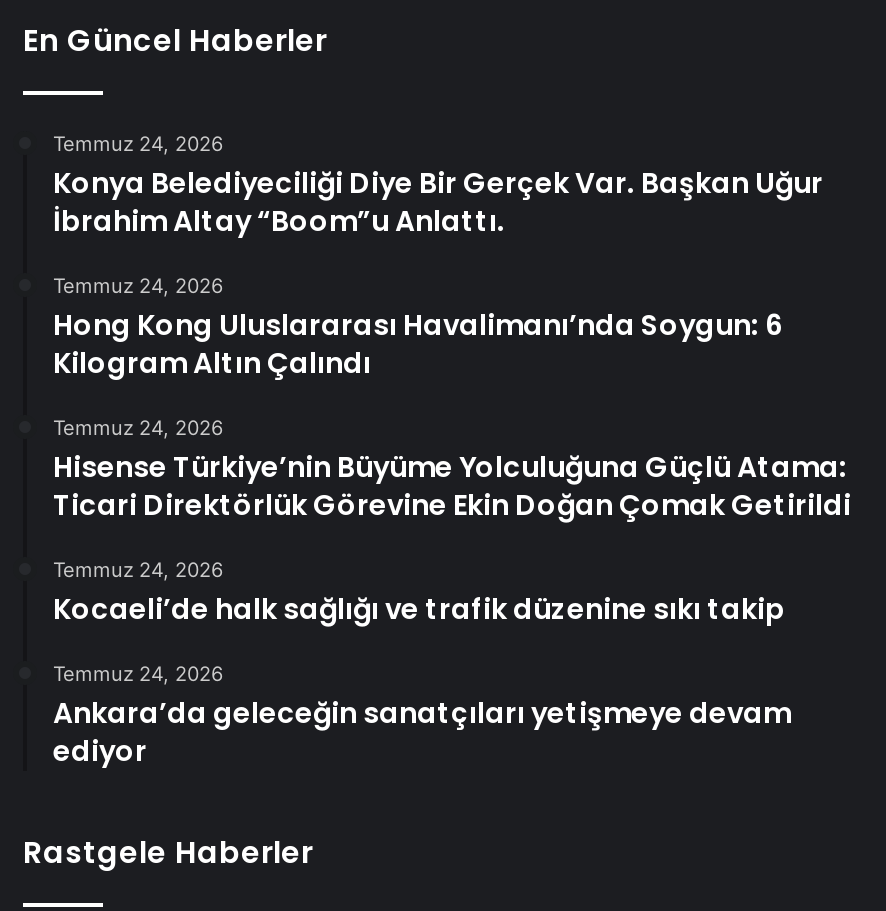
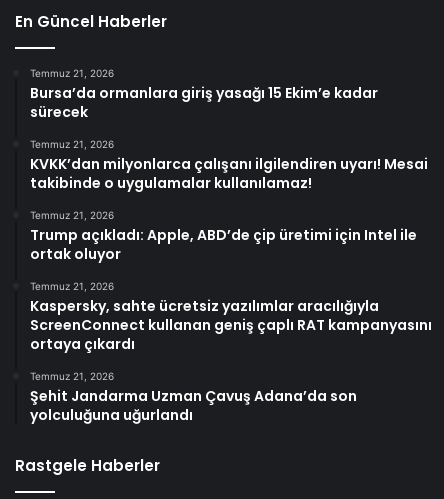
- Temmuz 24, 2026
- Konya Belediyeciliği Diye Bir Gerçek Var. Başkan Uğur
- İbrahim Altay “Boom”u Anlattı.
+ Temmuz 21, 2026
+ Bursa’da ormanlara giriş yasağı 15 Ekim’e kadar
+ sürecek

- Temmuz 24, 2026
- Hong Kong Uluslararası Havalimanı’nda Soygun: 6
- Kilogram Altın Çalındı
+ Temmuz 21, 2026
+ KVKK’dan milyonlarca çalışanı ilgilendiren uyarı! Mesai
+ takibinde o uygulamalar kullanılamaz!

- Temmuz 24, 2026
- Hisense Türkiye’nin Büyüme Yolculuğuna Güçlü Atama:
- Ticari Direktörlük Görevine Ekin Doğan Çomak Getirildi
+ Temmuz 21, 2026
+ Trump açıkladı: Apple, ABD’de çip üretimi için Intel ile
+ ortak oluyor

- Temmuz 24, 2026
- Kocaeli’de halk sağlığı ve trafik düzenine sıkı takip
+ Temmuz 21, 2026
+ Kaspersky, sahte ücretsiz yazılımlar aracılığıyla
+ ScreenConnect kullanan geniş çaplı RAT kampanyasını
+ ortaya çıkardı

- Temmuz 24, 2026
- Ankara’da geleceğin sanatçıları yetişmeye devam
- ediyor
+ Temmuz 21, 2026
+ Şehit Jandarma Uzman Çavuş Adana’da son
+ yolculuğuna uğurlandı
